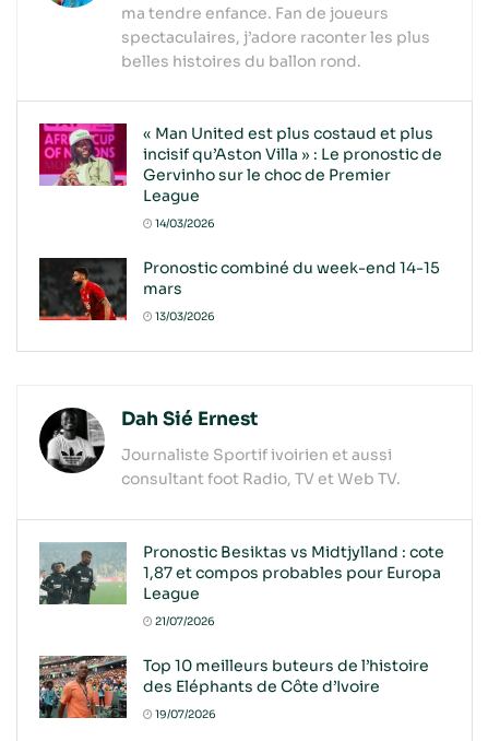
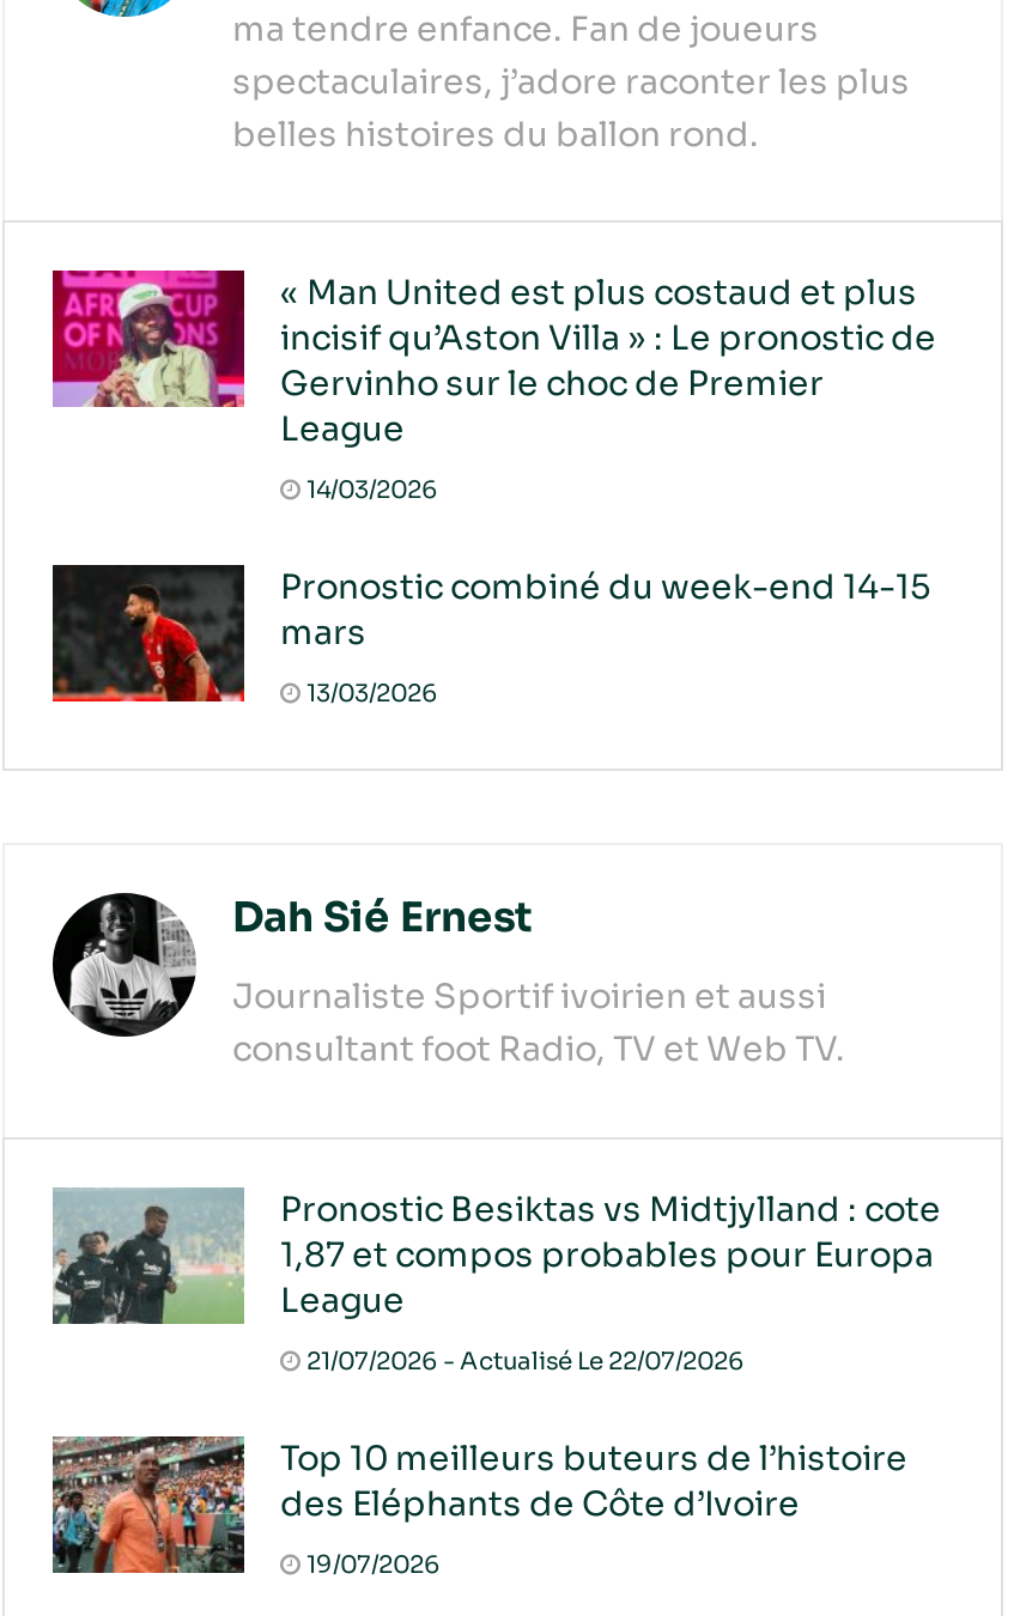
- 21/07/2026
+ 21/07/2026 - Actualisé Le 22/07/2026
